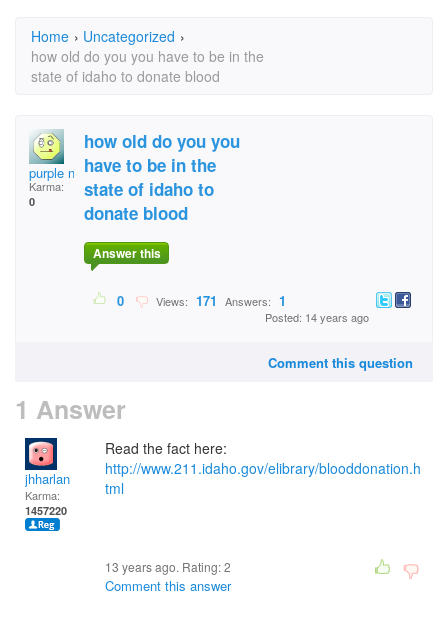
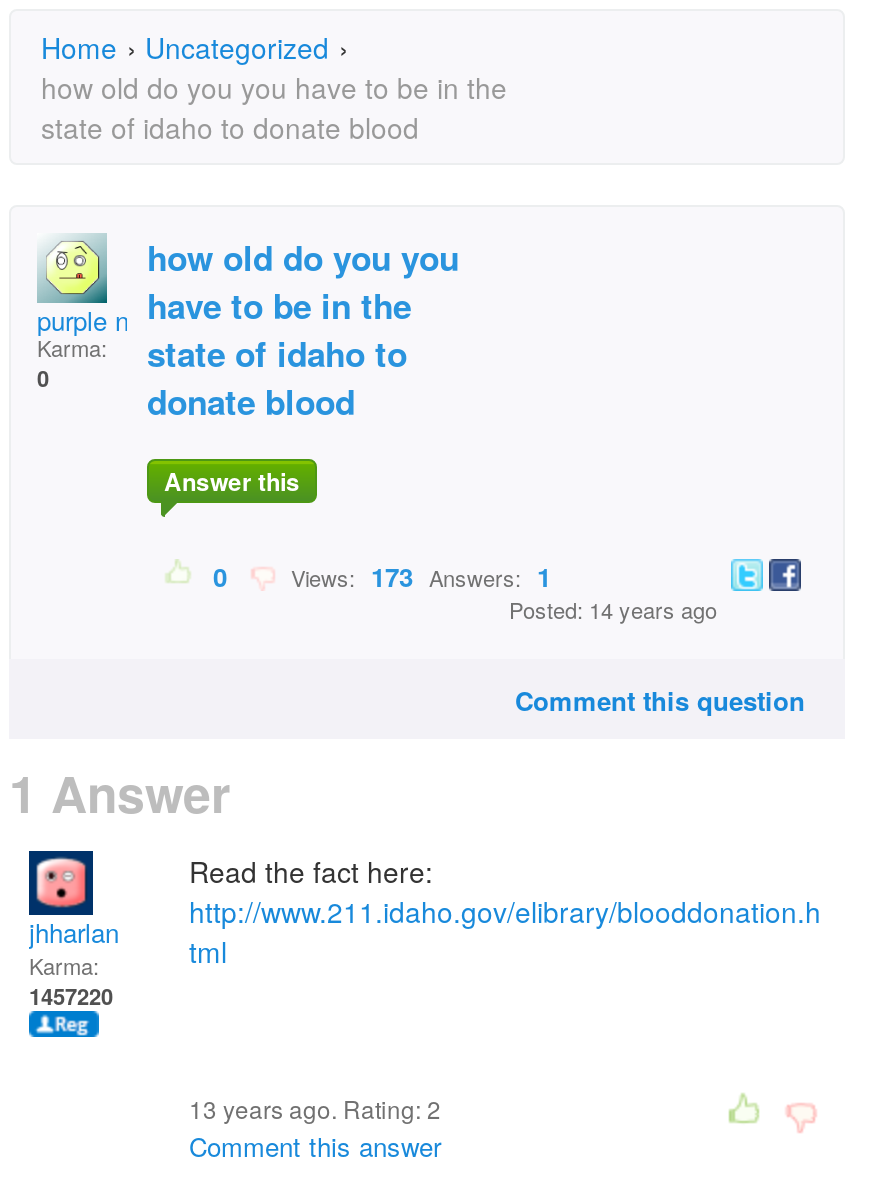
- Views: 171 Answers: 1
+ Views: 173 Answers: 1
